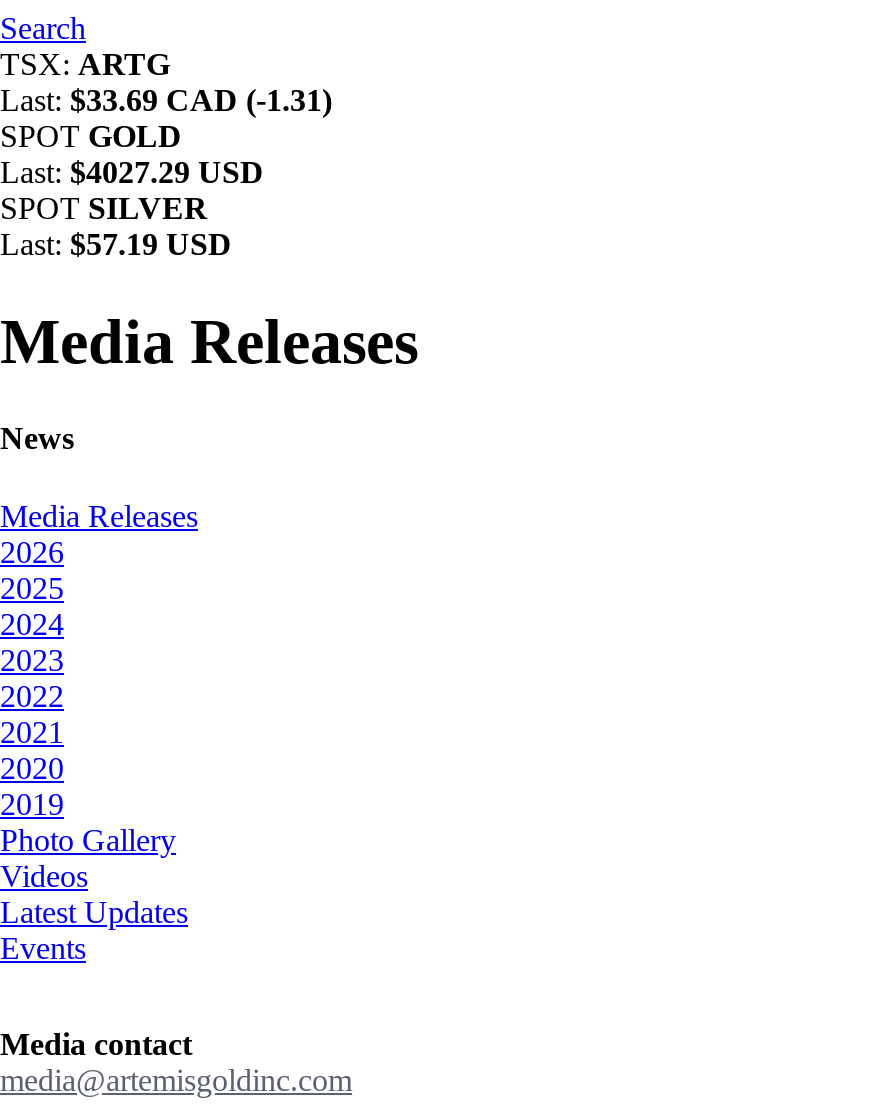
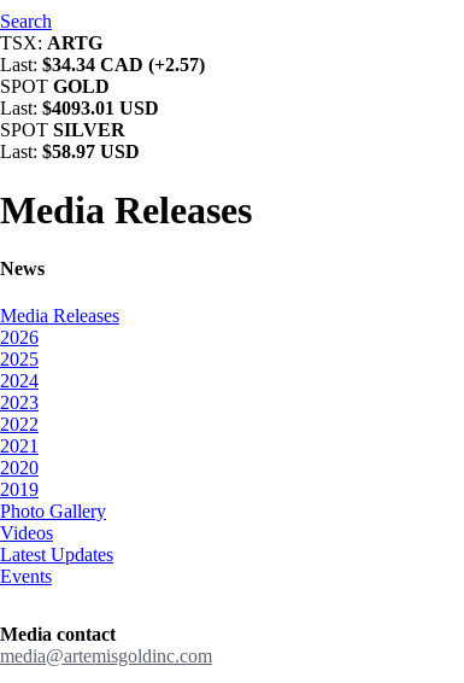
- Last: $33.69 CAD (-1.31)
+ Last: $34.34 CAD (+2.57)

- Last: $4027.29 USD
+ Last: $4093.01 USD

- Last: $57.19 USD
+ Last: $58.97 USD
